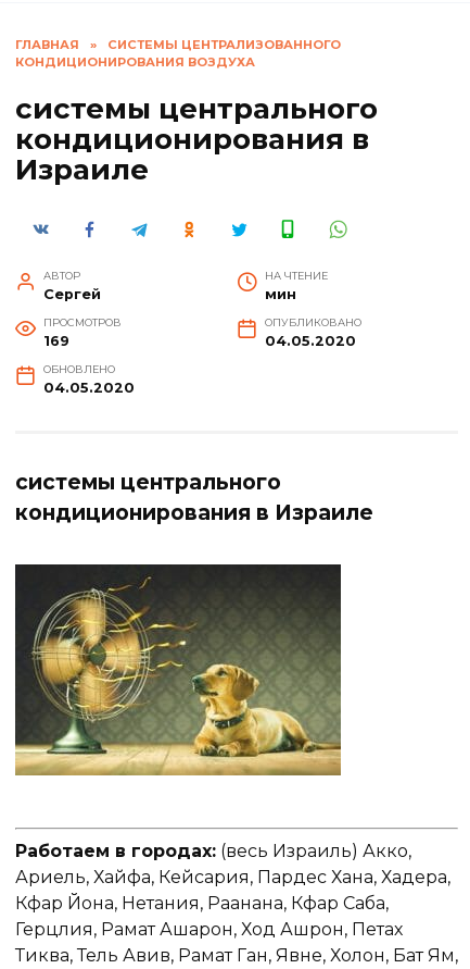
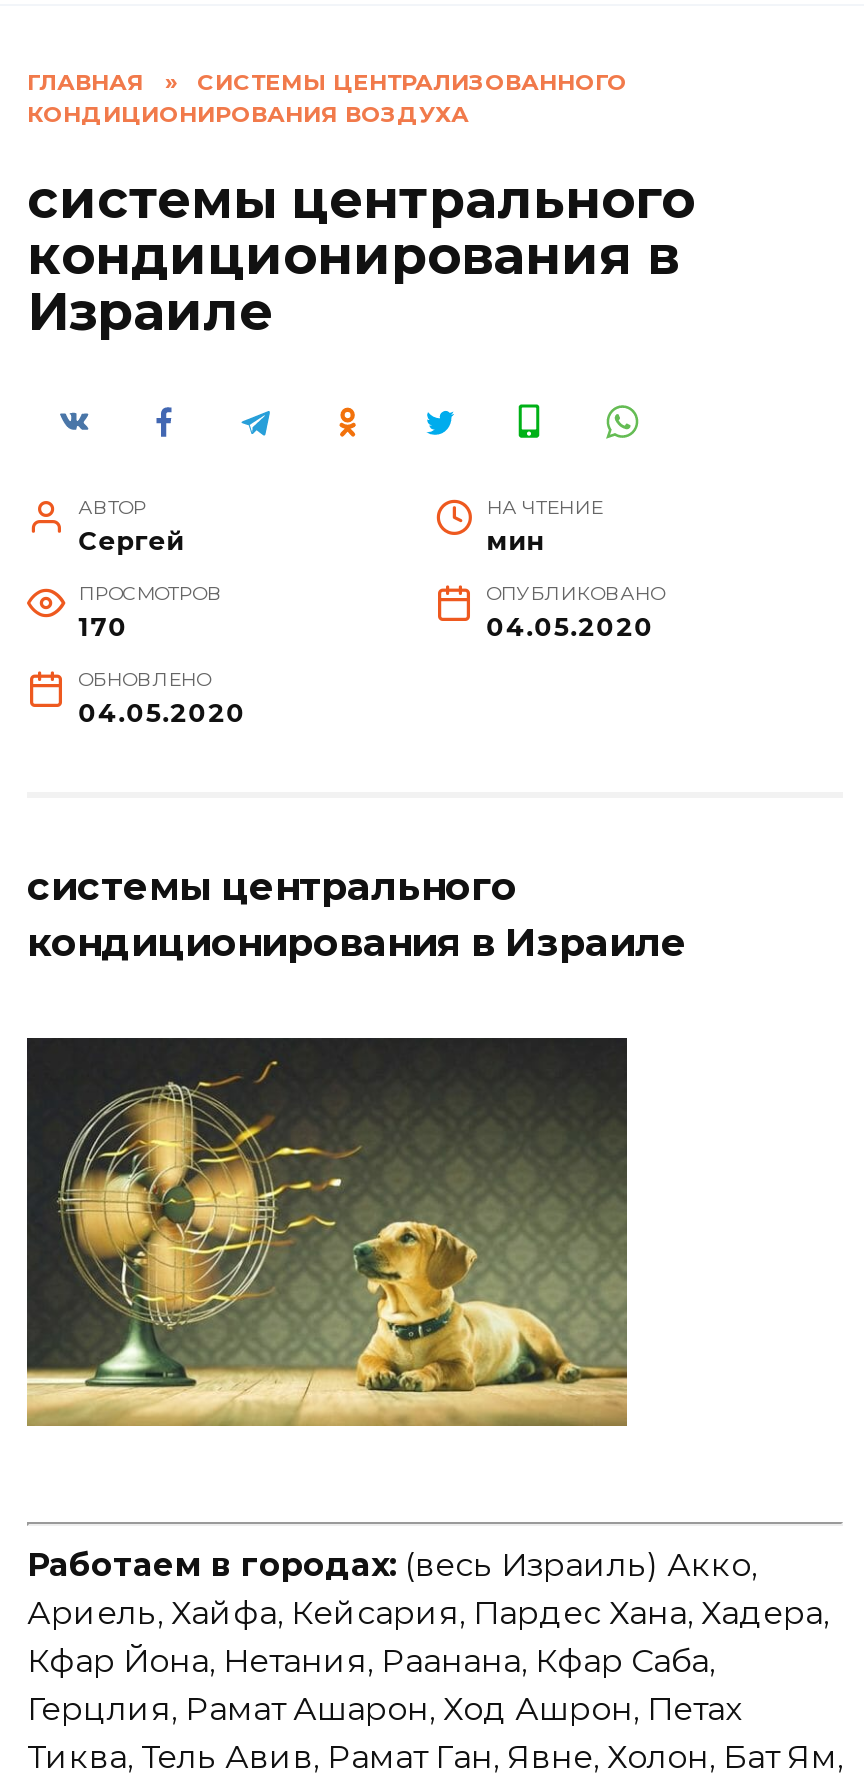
- 169
+ 170
